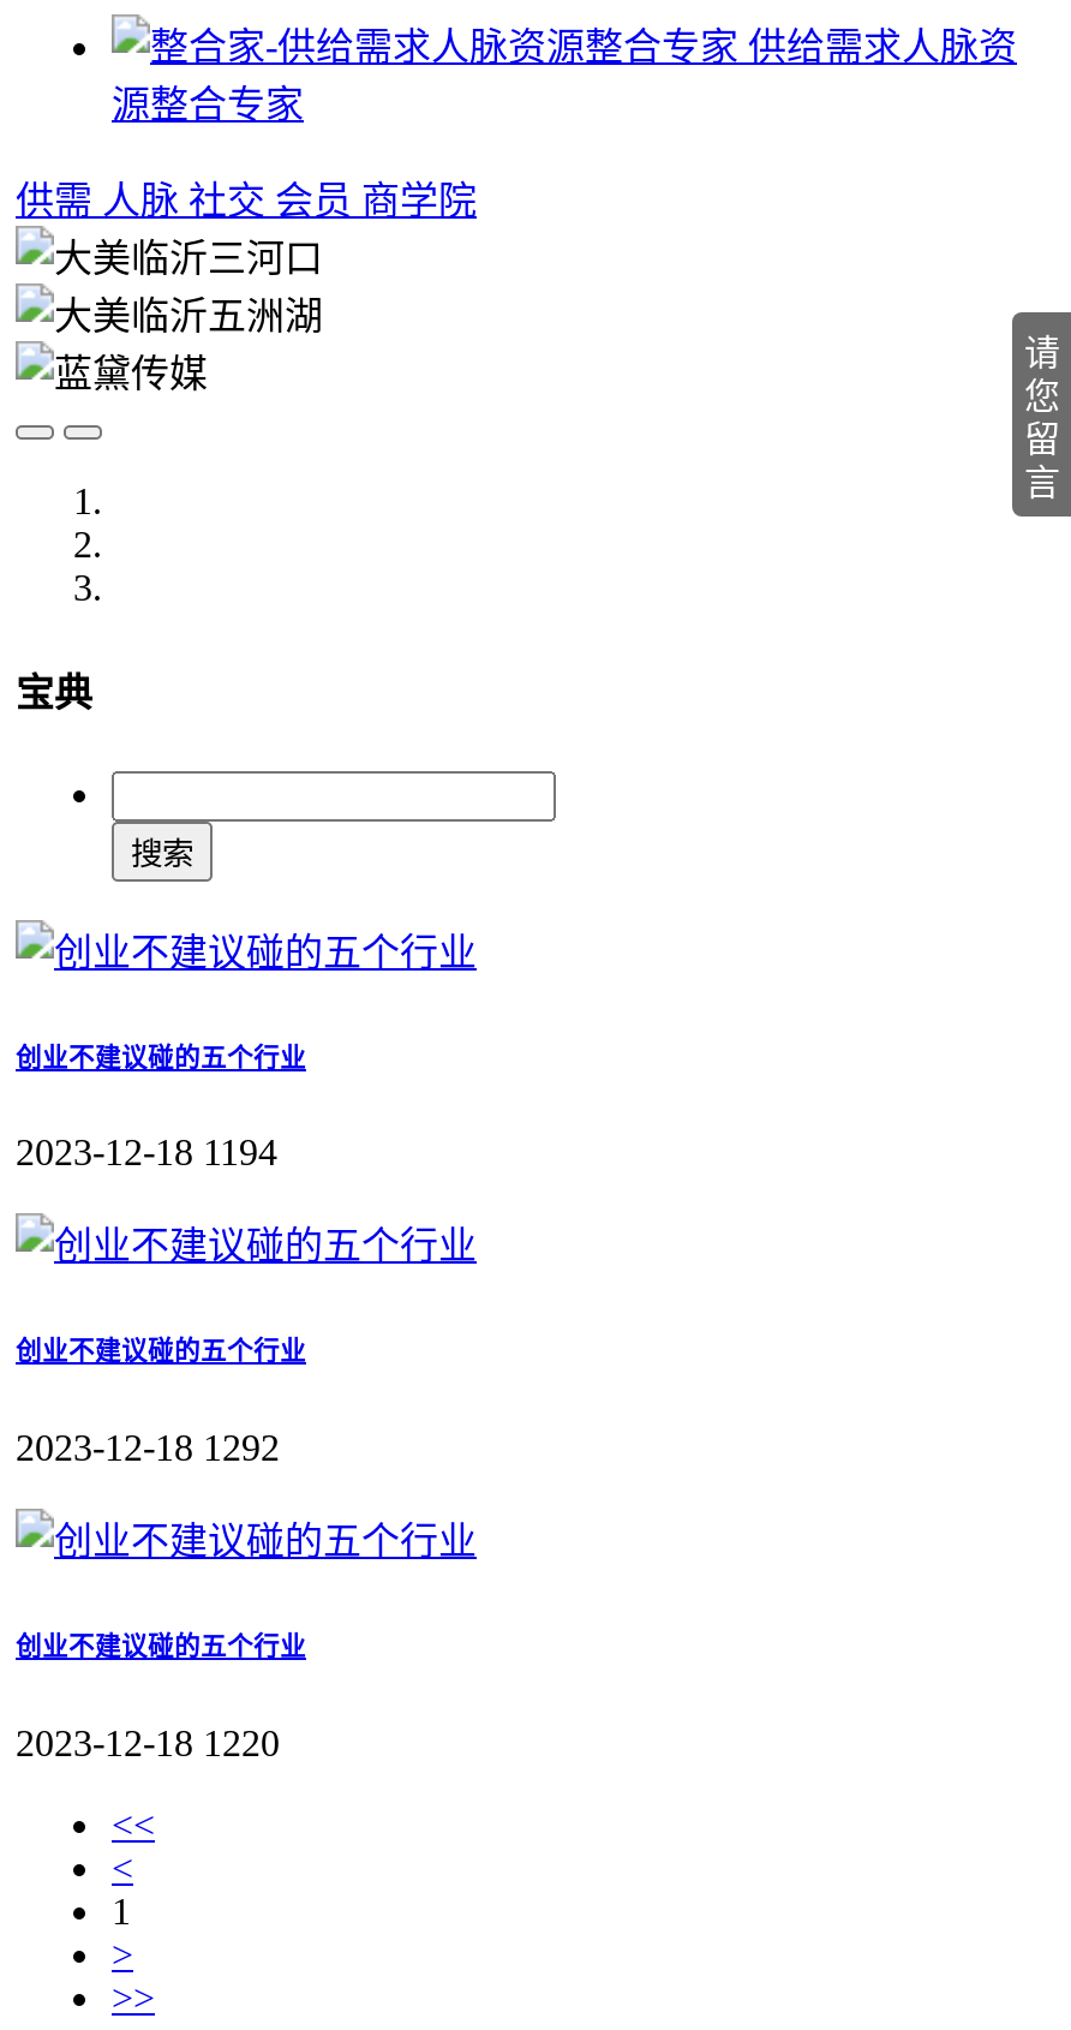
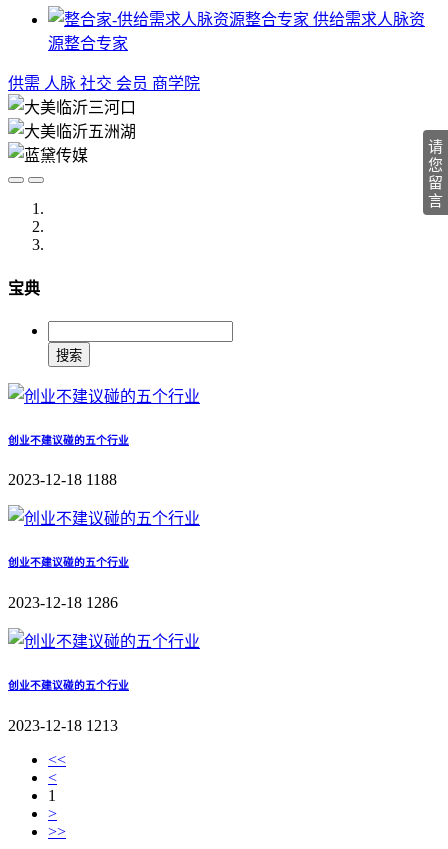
- 2023-12-18 1194
+ 2023-12-18 1188

- 2023-12-18 1292
+ 2023-12-18 1286

- 2023-12-18 1220
+ 2023-12-18 1213
